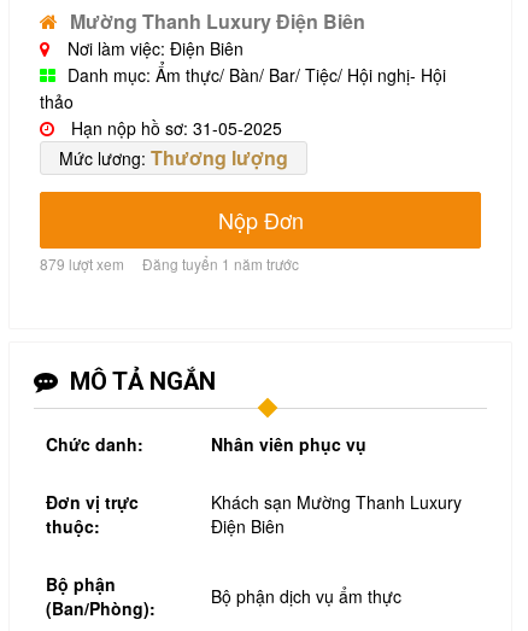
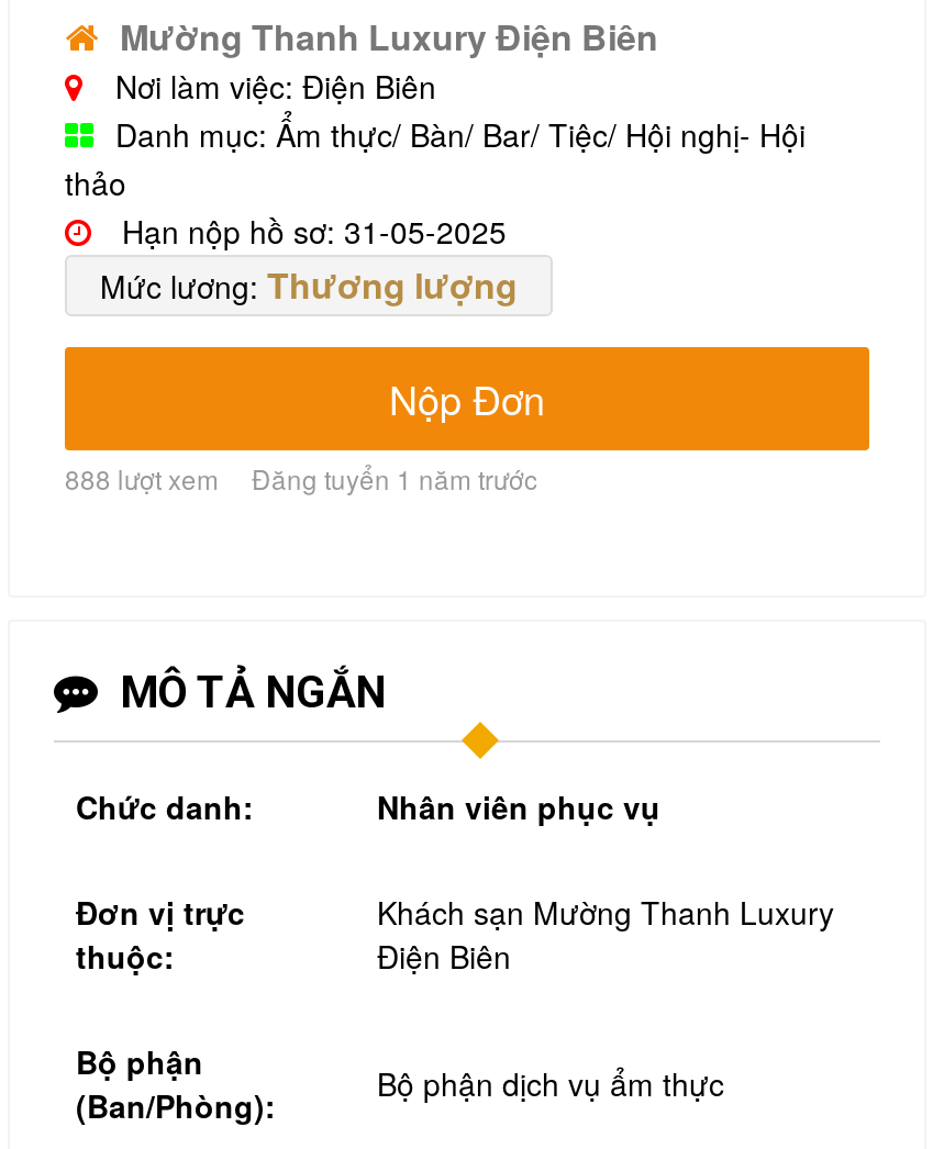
- 879 lượt xem Đăng tuyển 1 năm trước
+ 888 lượt xem Đăng tuyển 1 năm trước
